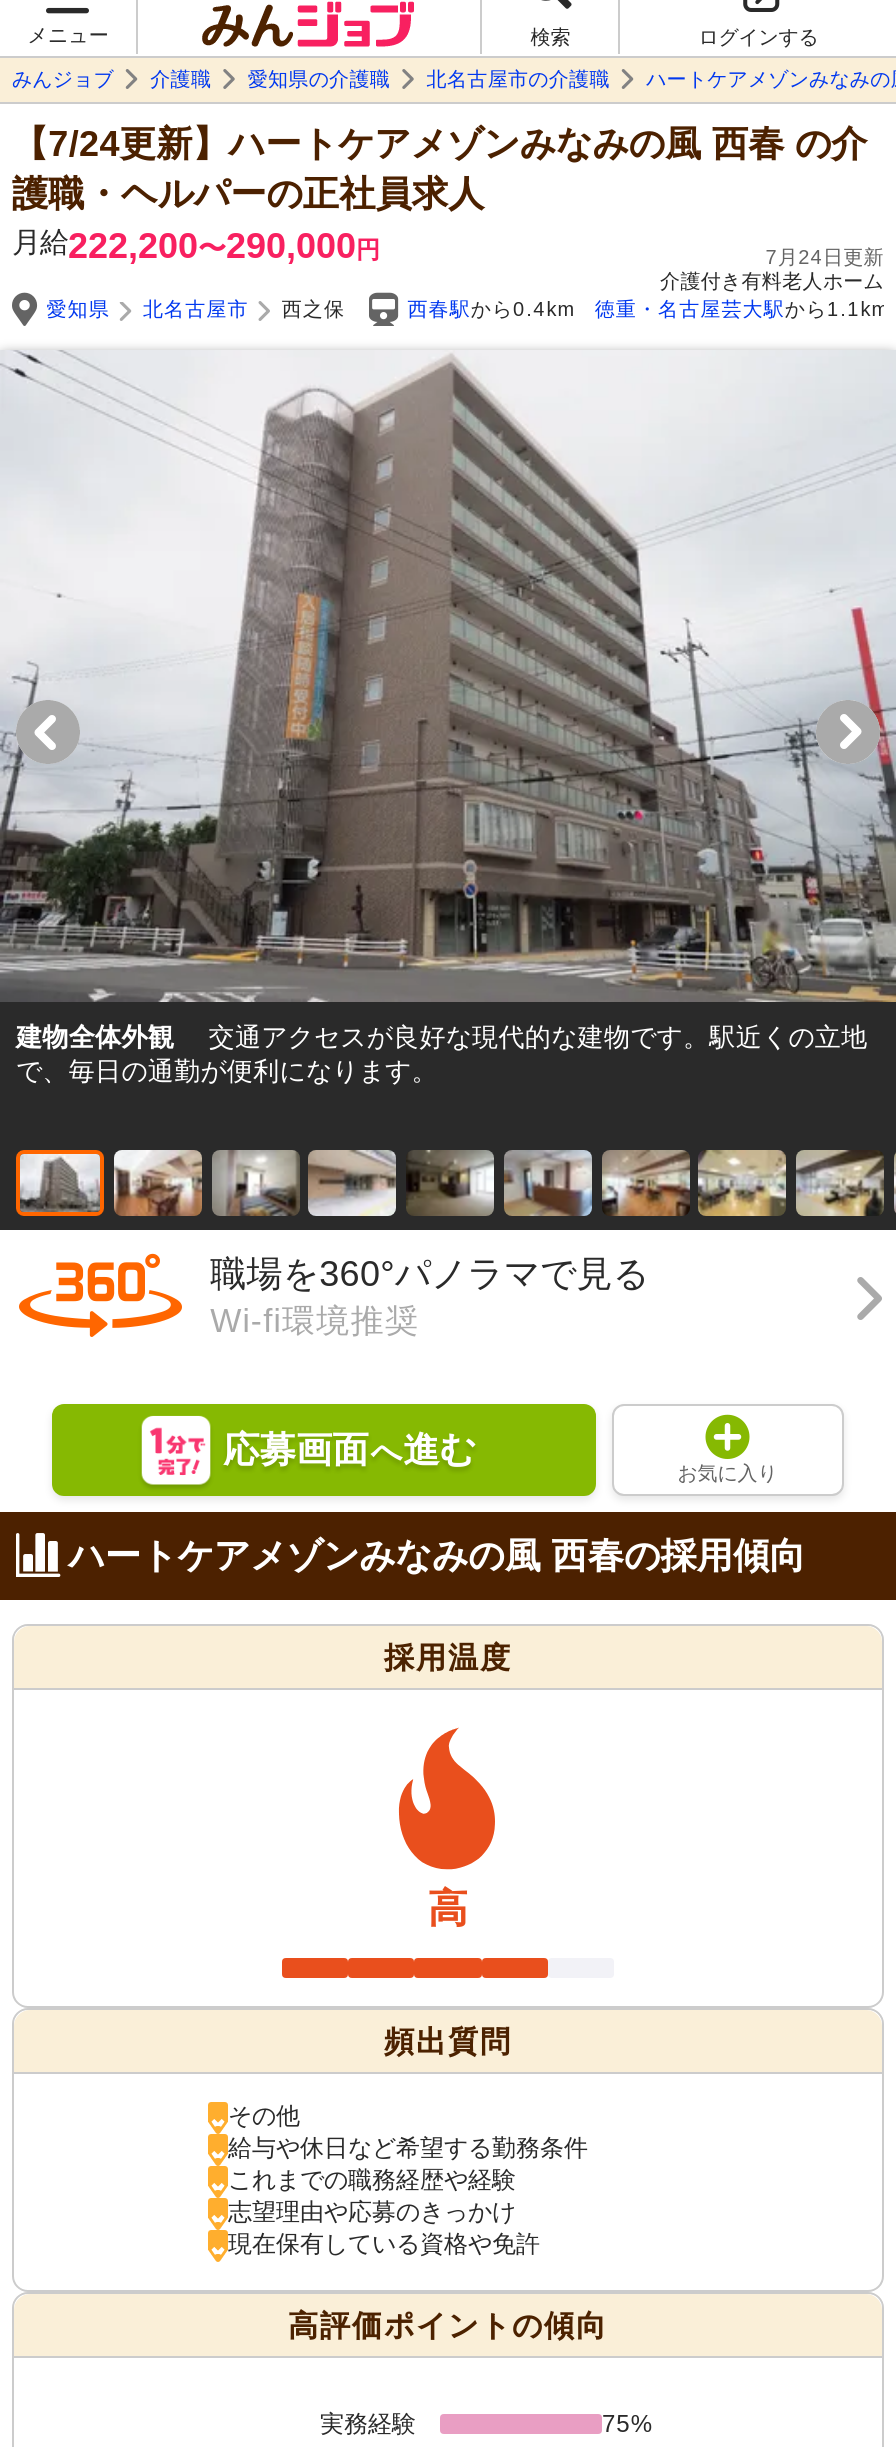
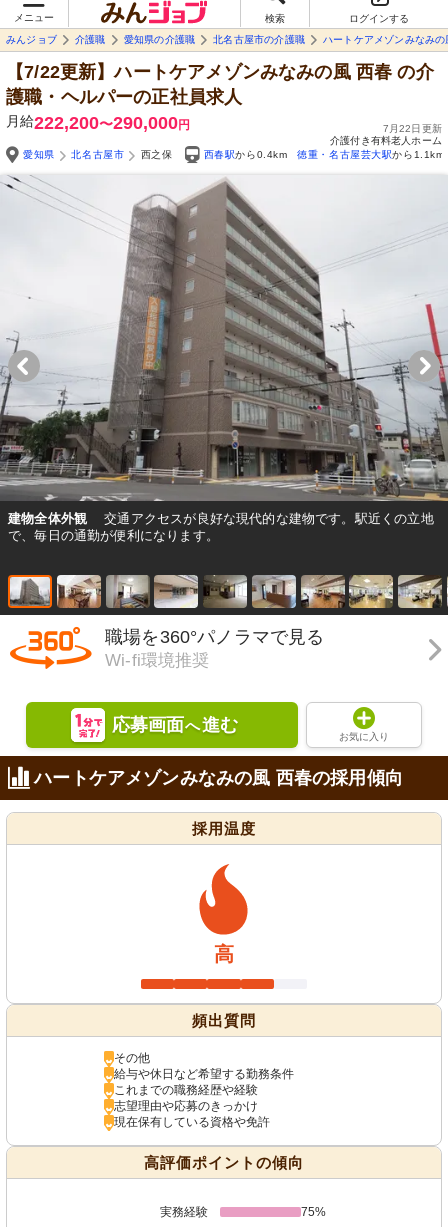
- 【7/24更新】ハートケアメゾンみなみの風 西春の介
+ 【7/22更新】ハートケアメゾンみなみの風 西春の介

- 7月24日更新
+ 7月22日更新
